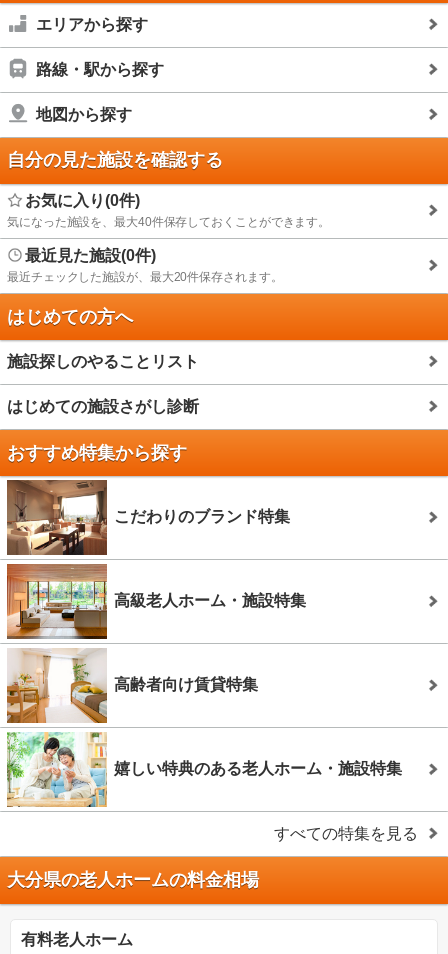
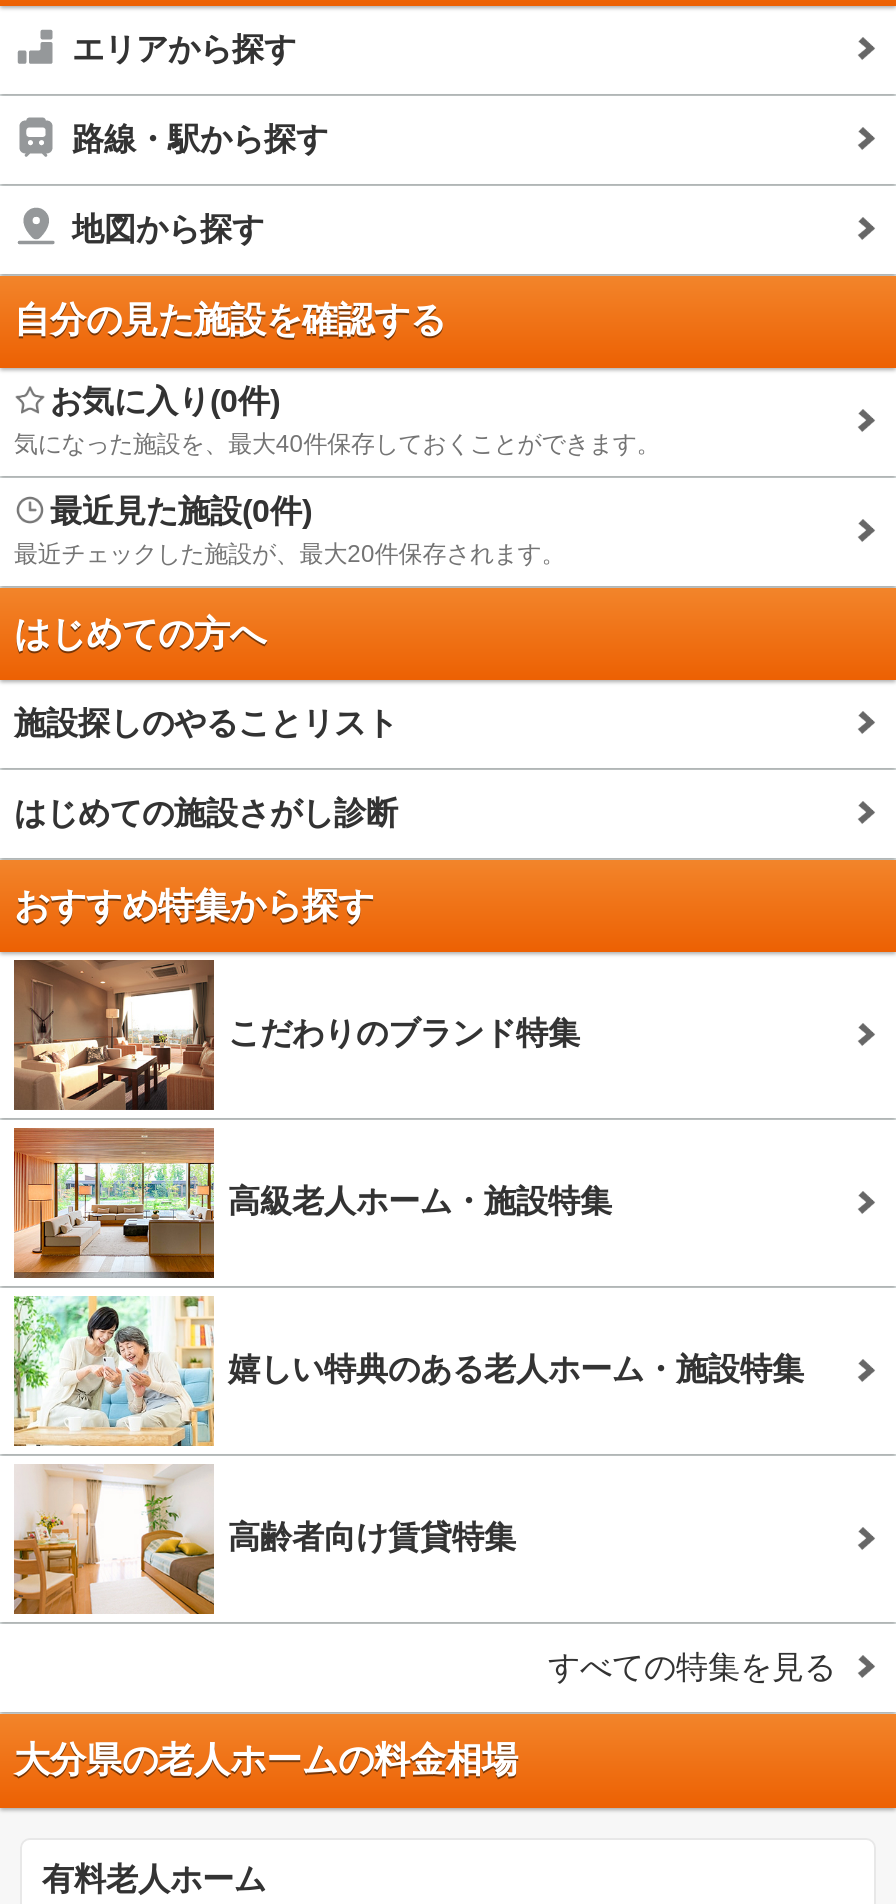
moved down: 高齢者向け賃貸特集

moved up: [image] | 嬉しい特典のある老人ホーム・施設特集
